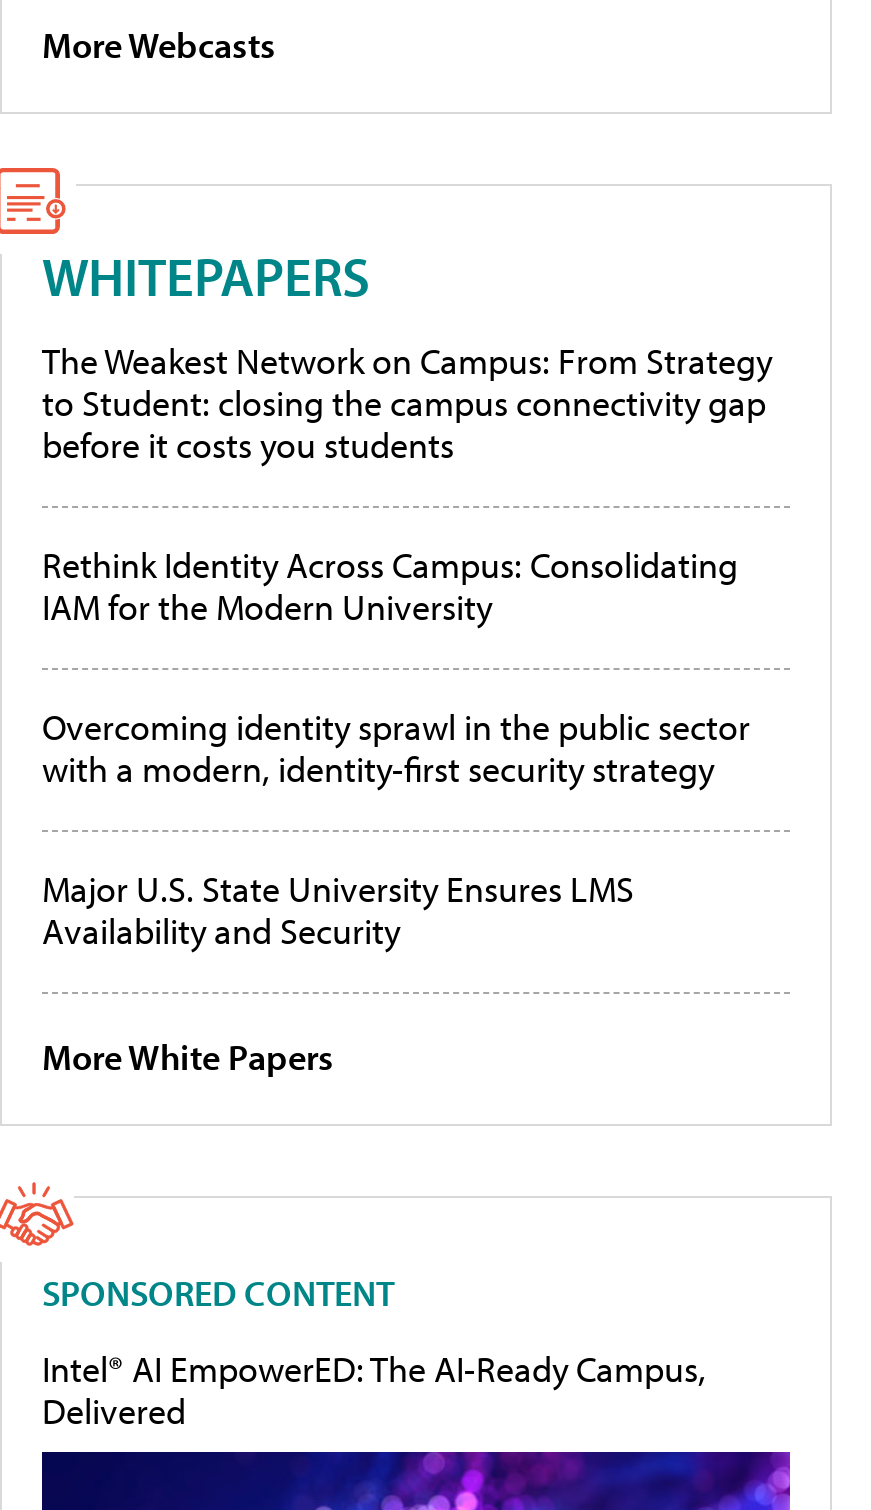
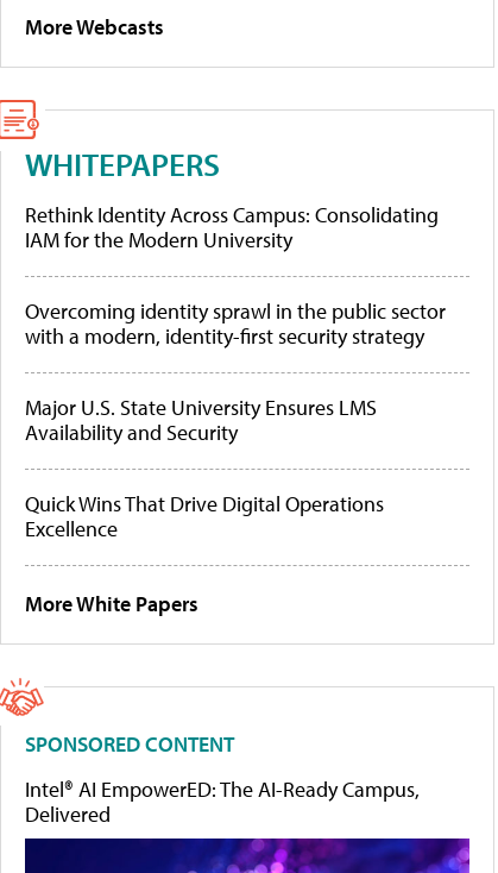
- The Weakest Network on Campus: From Strategy
- to Student: closing the campus connectivity gap
- before it costs you students

moved up: Rethink Identity Across Campus: Consolidating | IAM for the Modern University | Overcoming identity sprawl in the public sector | with a modern, identity-first security strategy | Major U.S. State University Ensures LMS | Availability and Security

+ Quick Wins That Drive Digital Operations
+ Excellence
